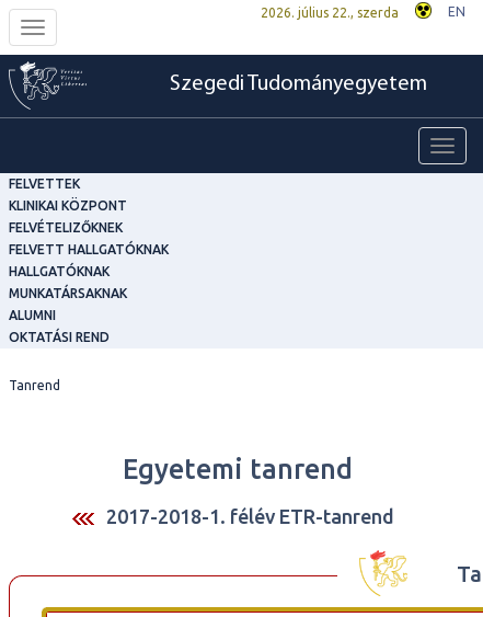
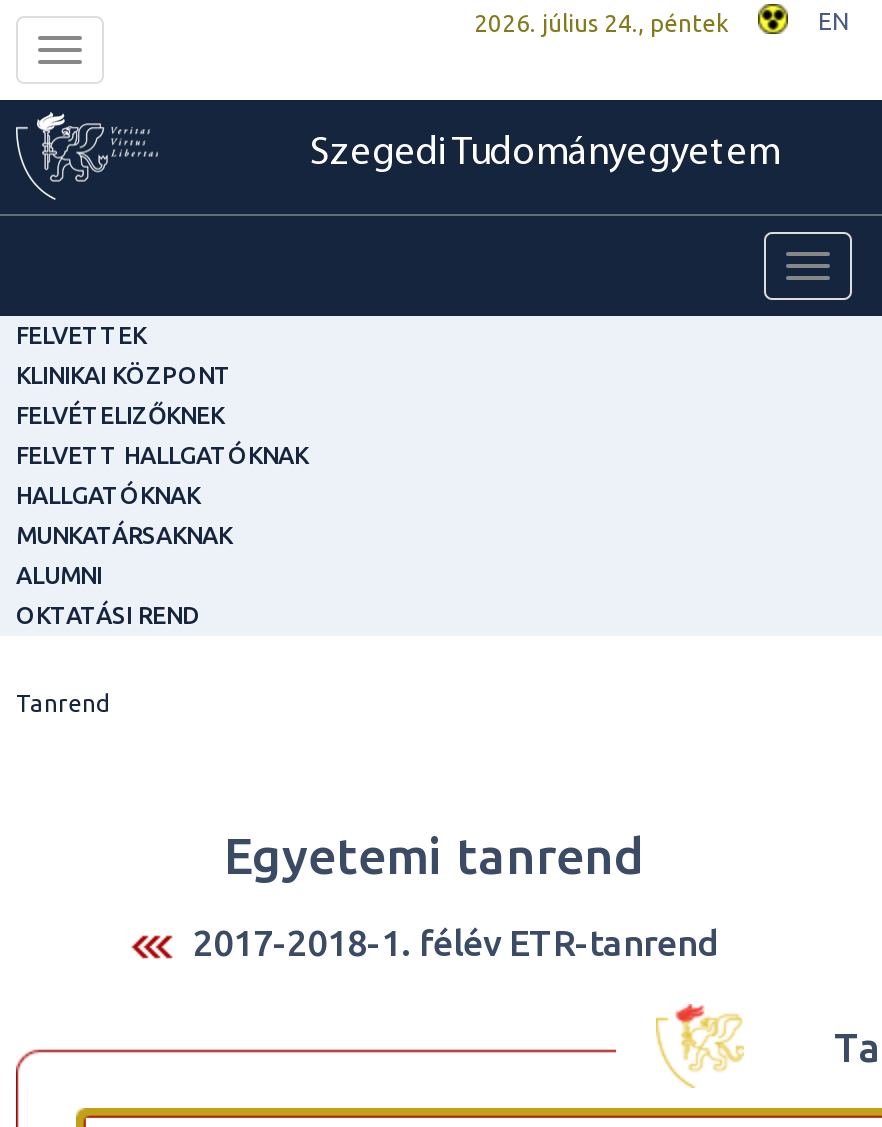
- 2026. július 22., szerda
+ 2026. július 24., péntek
